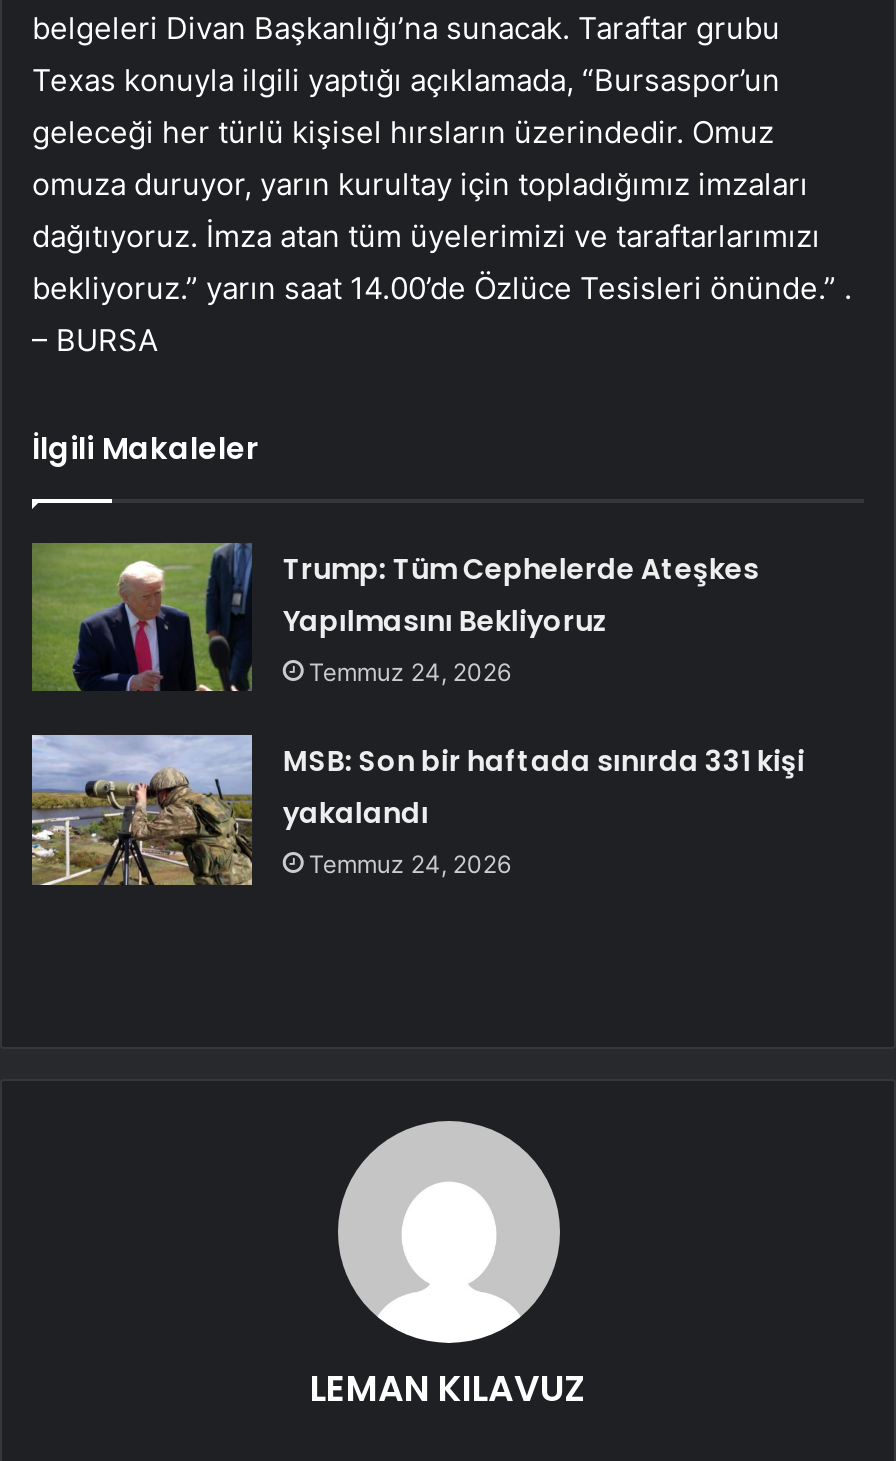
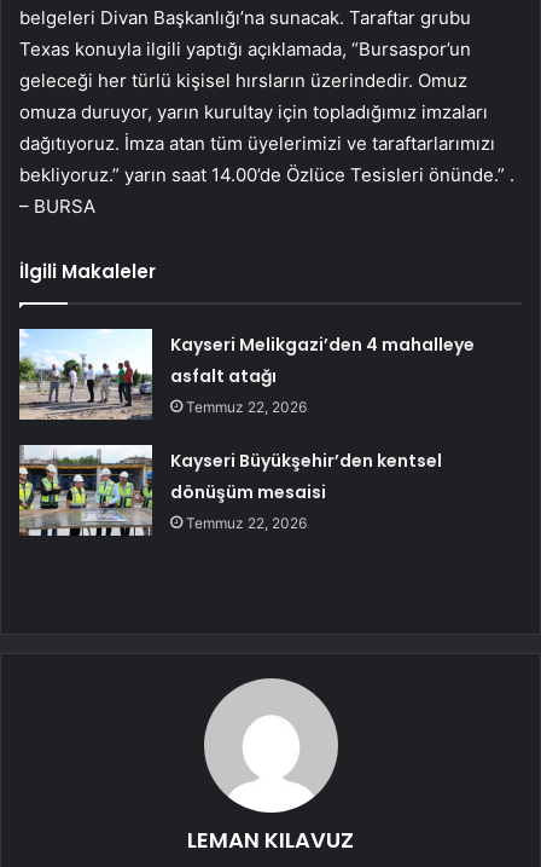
- [image]
- Trump: Tüm Cephelerde Ateşkes
- Yapılmasını Bekliyoruz
- Temmuz 24, 2026
+ [image]
+ Kayseri Melikgazi’den 4 mahalleye
+ asfalt atağı
+ Temmuz 22, 2026

- [image]
- MSB: Son bir haftada sınırda 331 kişi
- yakalandı
- Temmuz 24, 2026
+ [image]
+ Kayseri Büyükşehir’den kentsel
+ dönüşüm mesaisi
+ Temmuz 22, 2026
